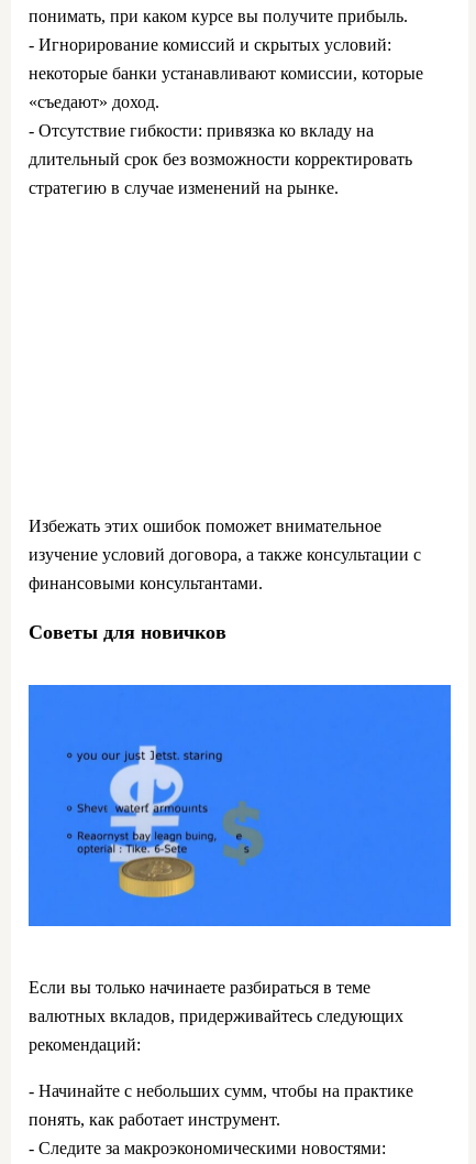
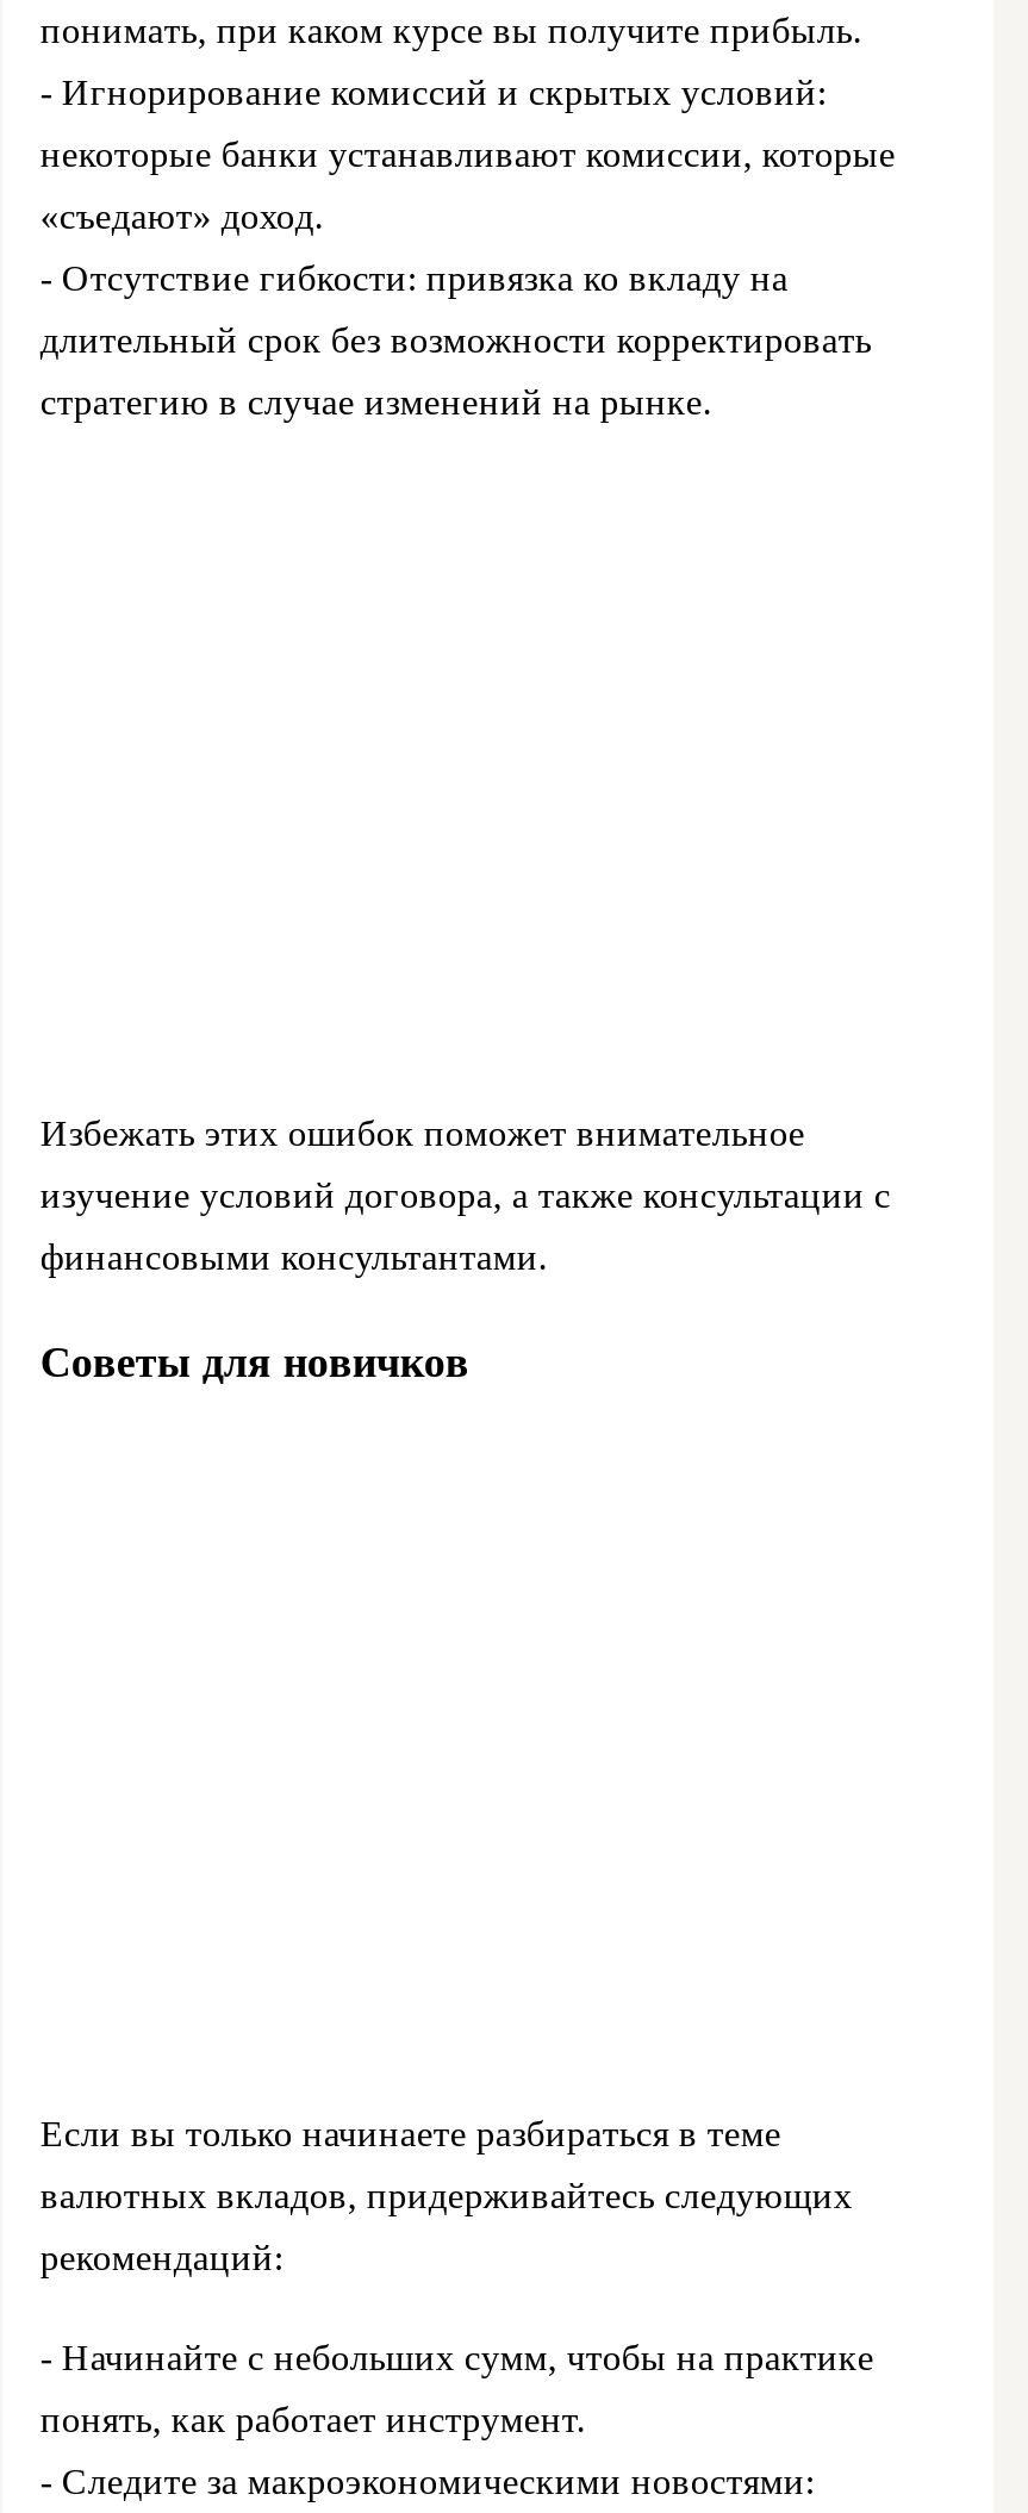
- [image]
